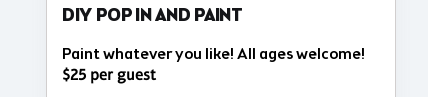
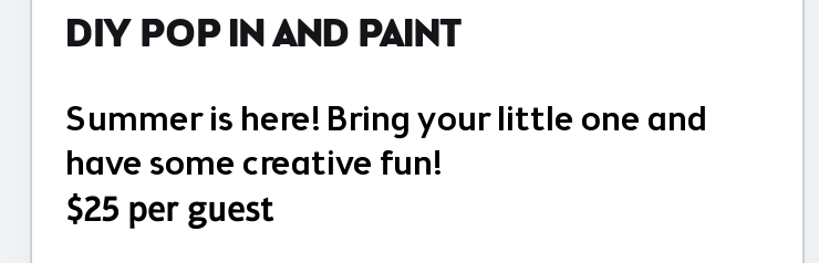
- Paint whatever you like! All ages welcome!
+ Summer is here! Bring your little one and
+ have some creative fun!
